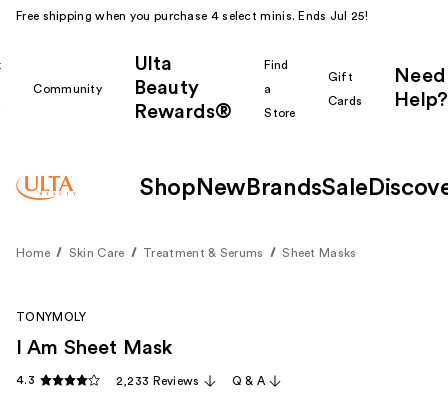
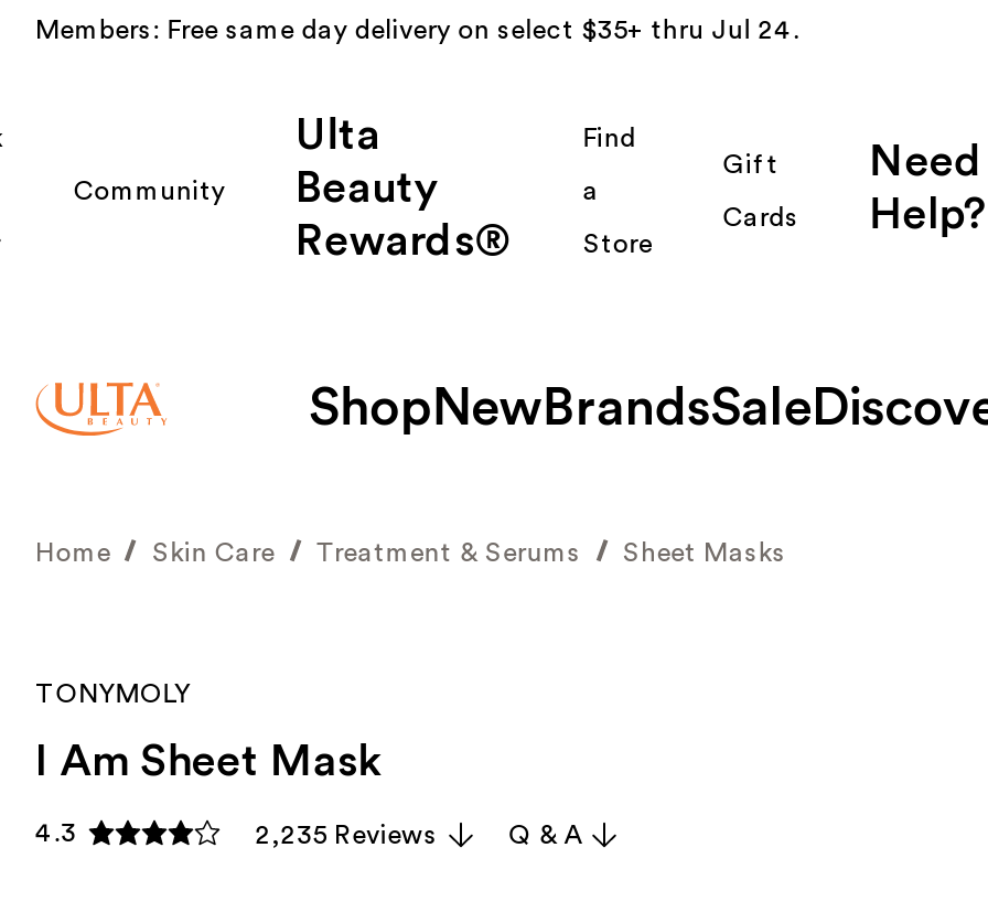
- Free shipping when you purchase 4 select minis. Ends Jul 25!
+ Members: Free same day delivery on select $35+ thru Jul 24.

- 2,233 Reviews
+ 2,235 Reviews
